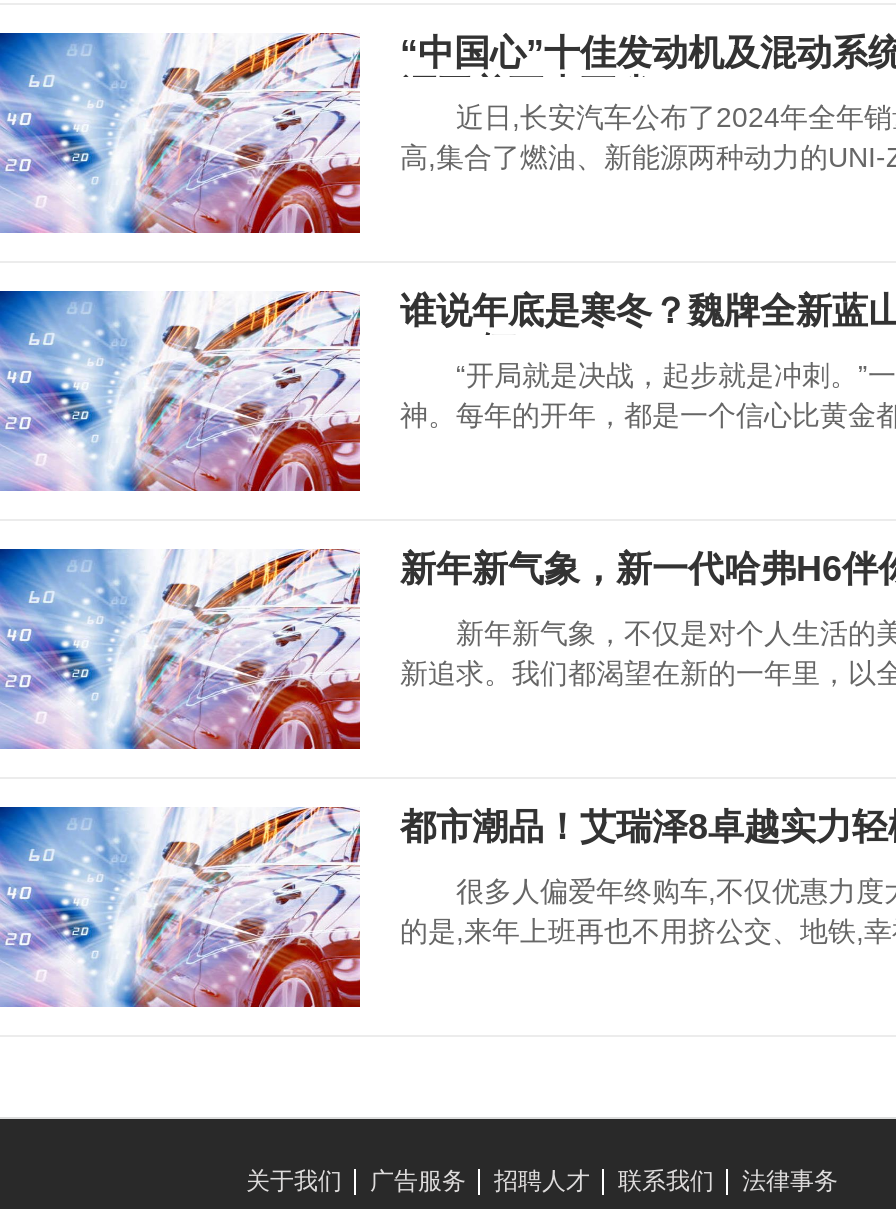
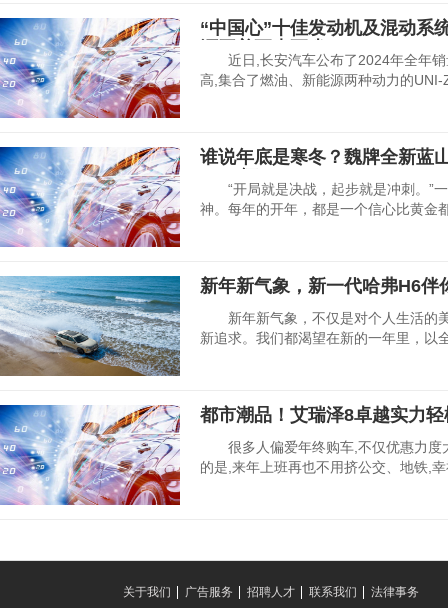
- [image]
+ [image]
